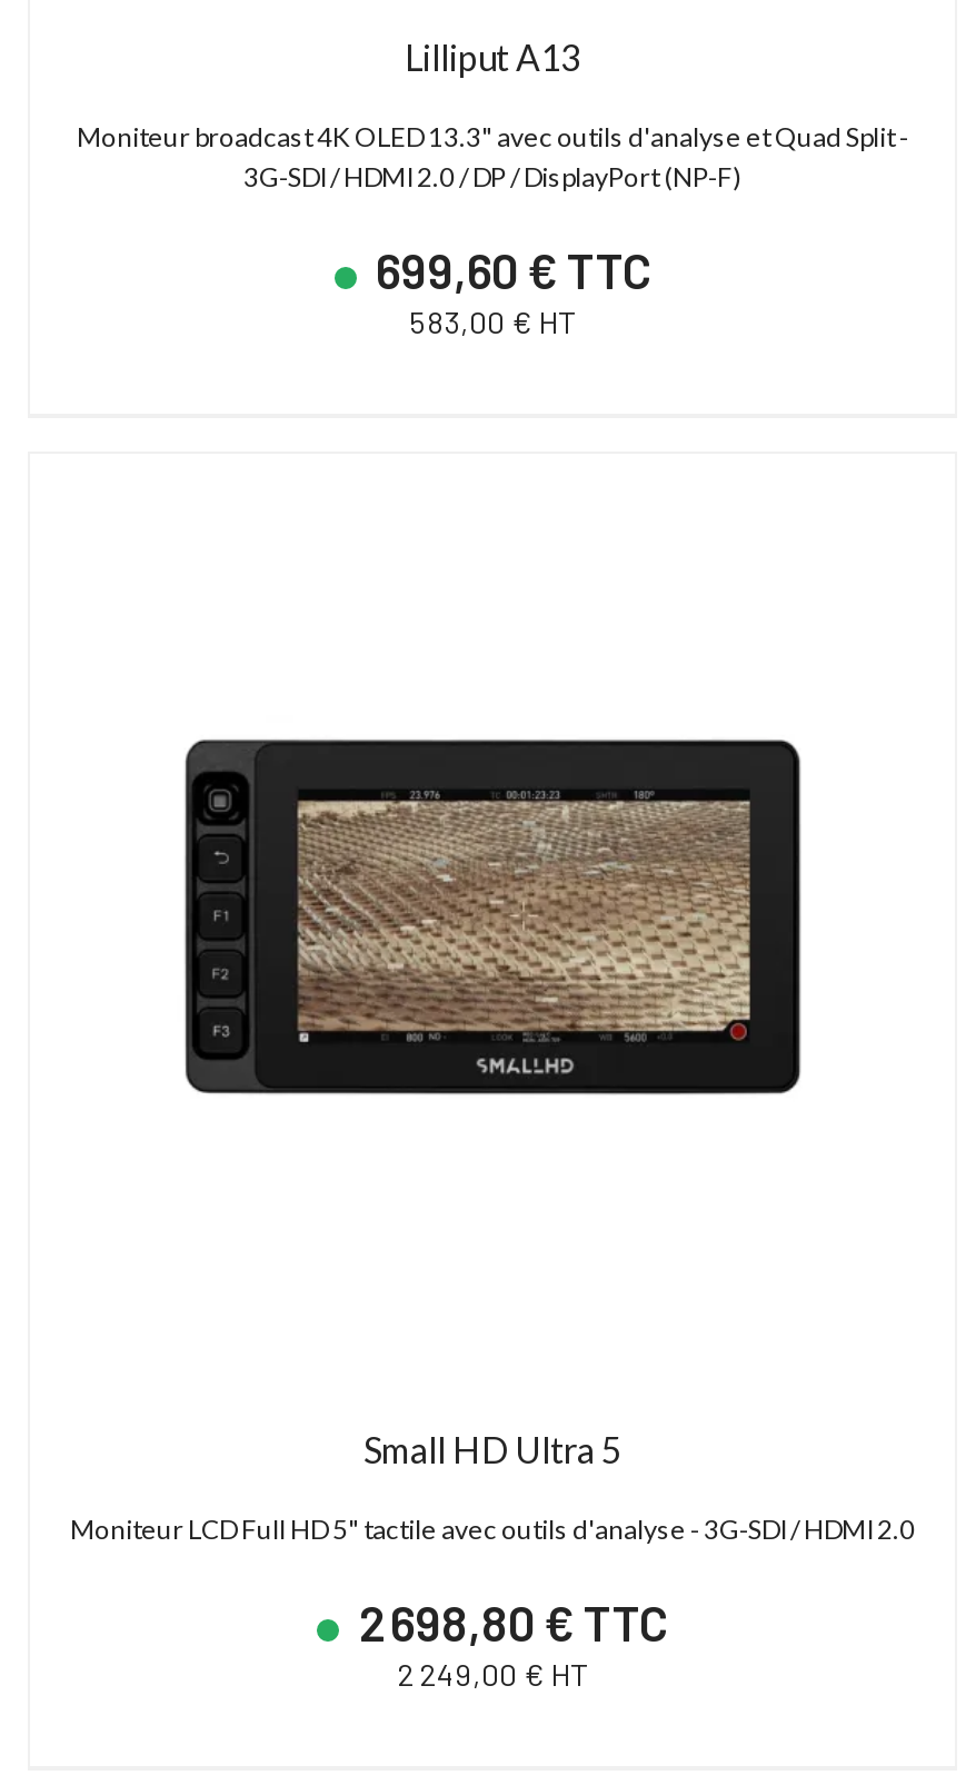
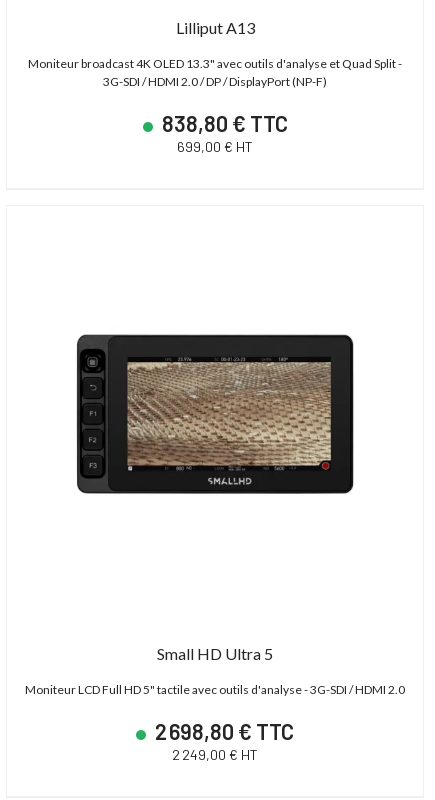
- 699,60 € TTC
+ 838,80 € TTC

- 583,00 € HT
+ 699,00 € HT
